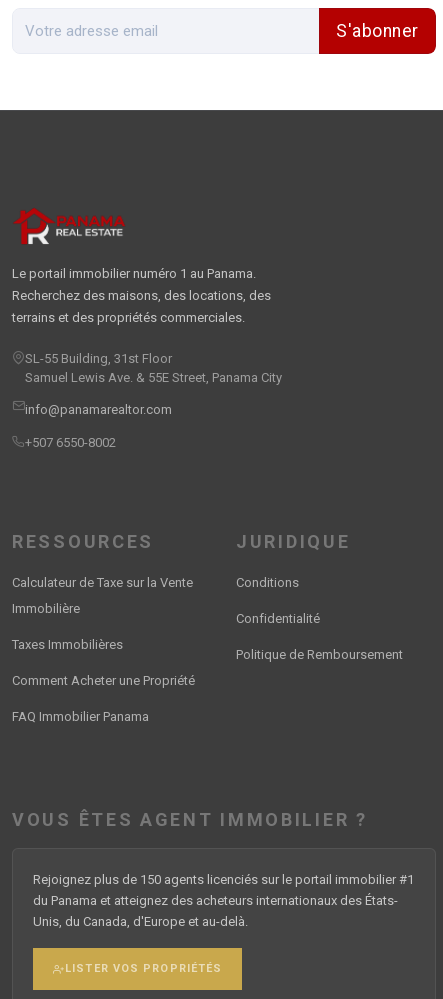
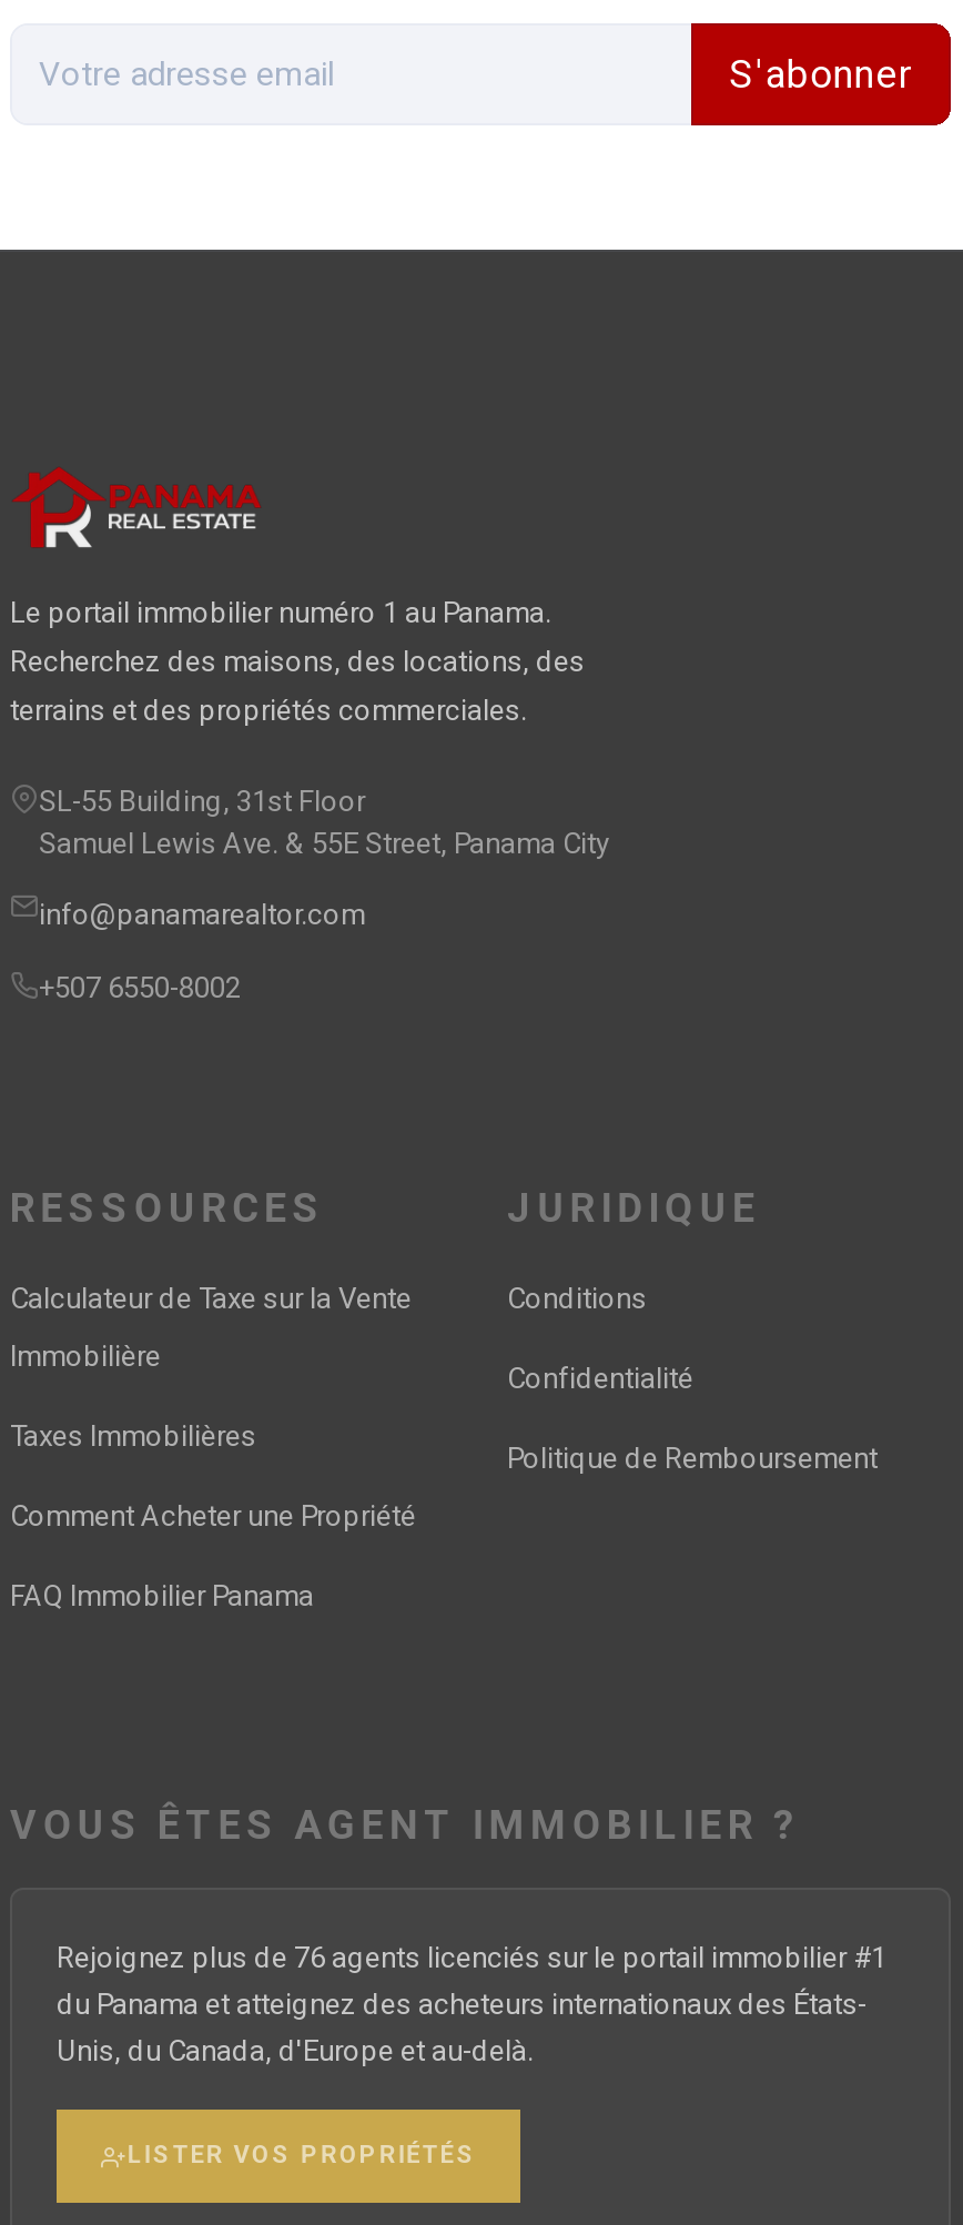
- Rejoignez plus de 150 agents licenciés sur le portail immobilier #1
+ Rejoignez plus de 76 agents licenciés sur le portail immobilier #1
